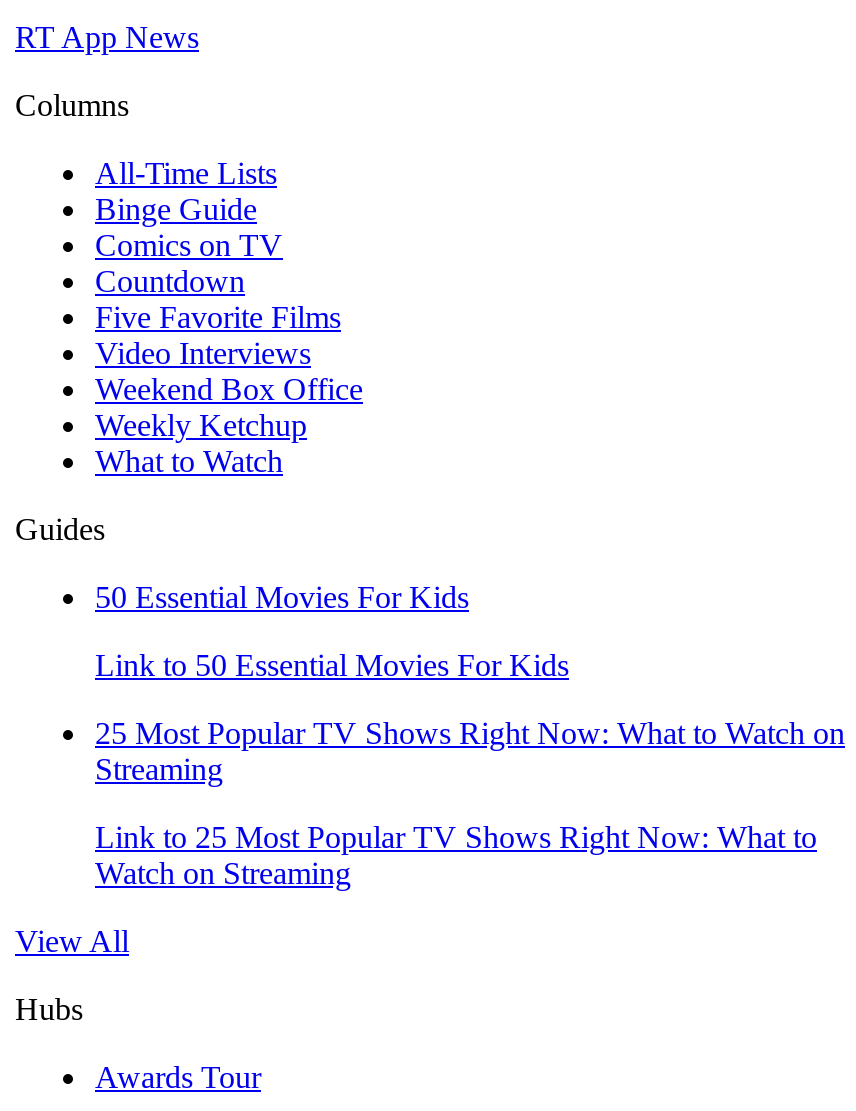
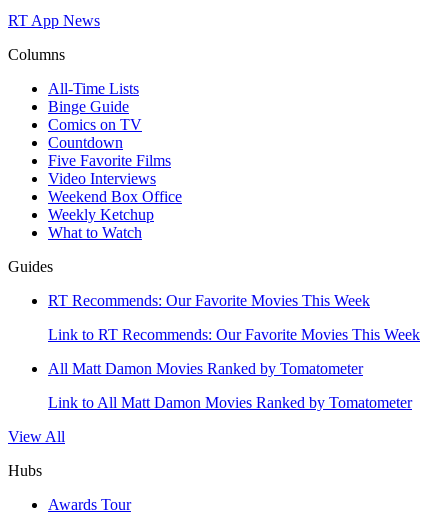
- 50 Essential Movies For Kids
+ RT Recommends: Our Favorite Movies This Week

- Link to 50 Essential Movies For Kids
+ Link to RT Recommends: Our Favorite Movies This Week

- 25 Most Popular TV Shows Right Now: What to Watch on
- Streaming
+ All Matt Damon Movies Ranked by Tomatometer

- Link to 25 Most Popular TV Shows Right Now: What to
- Watch on Streaming
+ Link to All Matt Damon Movies Ranked by Tomatometer
